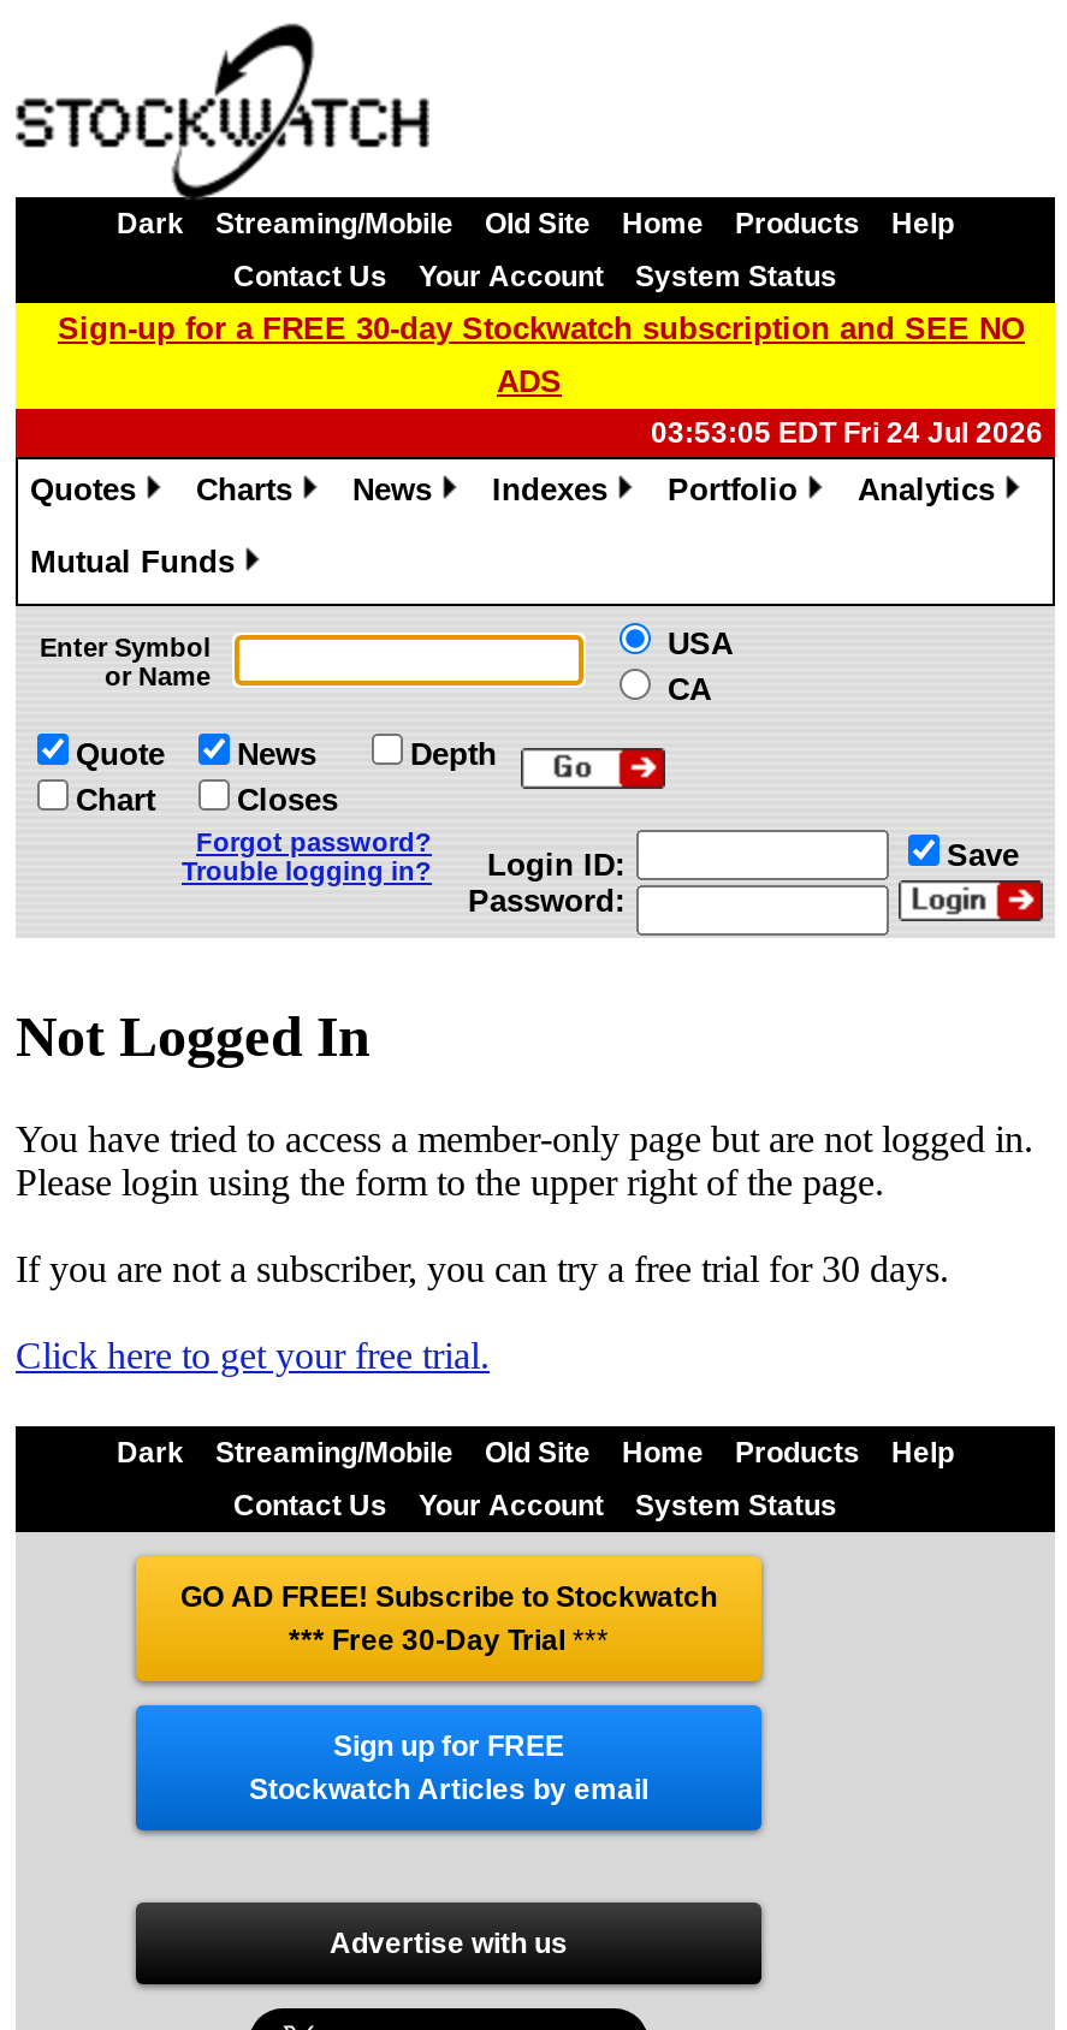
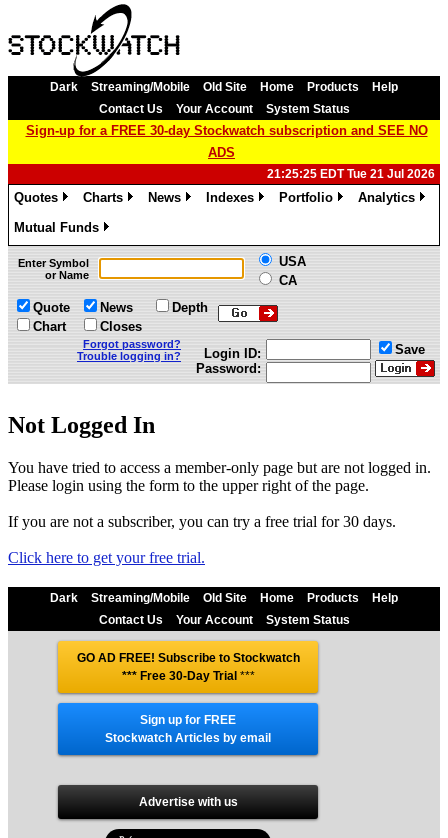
- 03:53:05 EDT Fri 24 Jul 2026
+ 21:25:25 EDT Tue 21 Jul 2026
